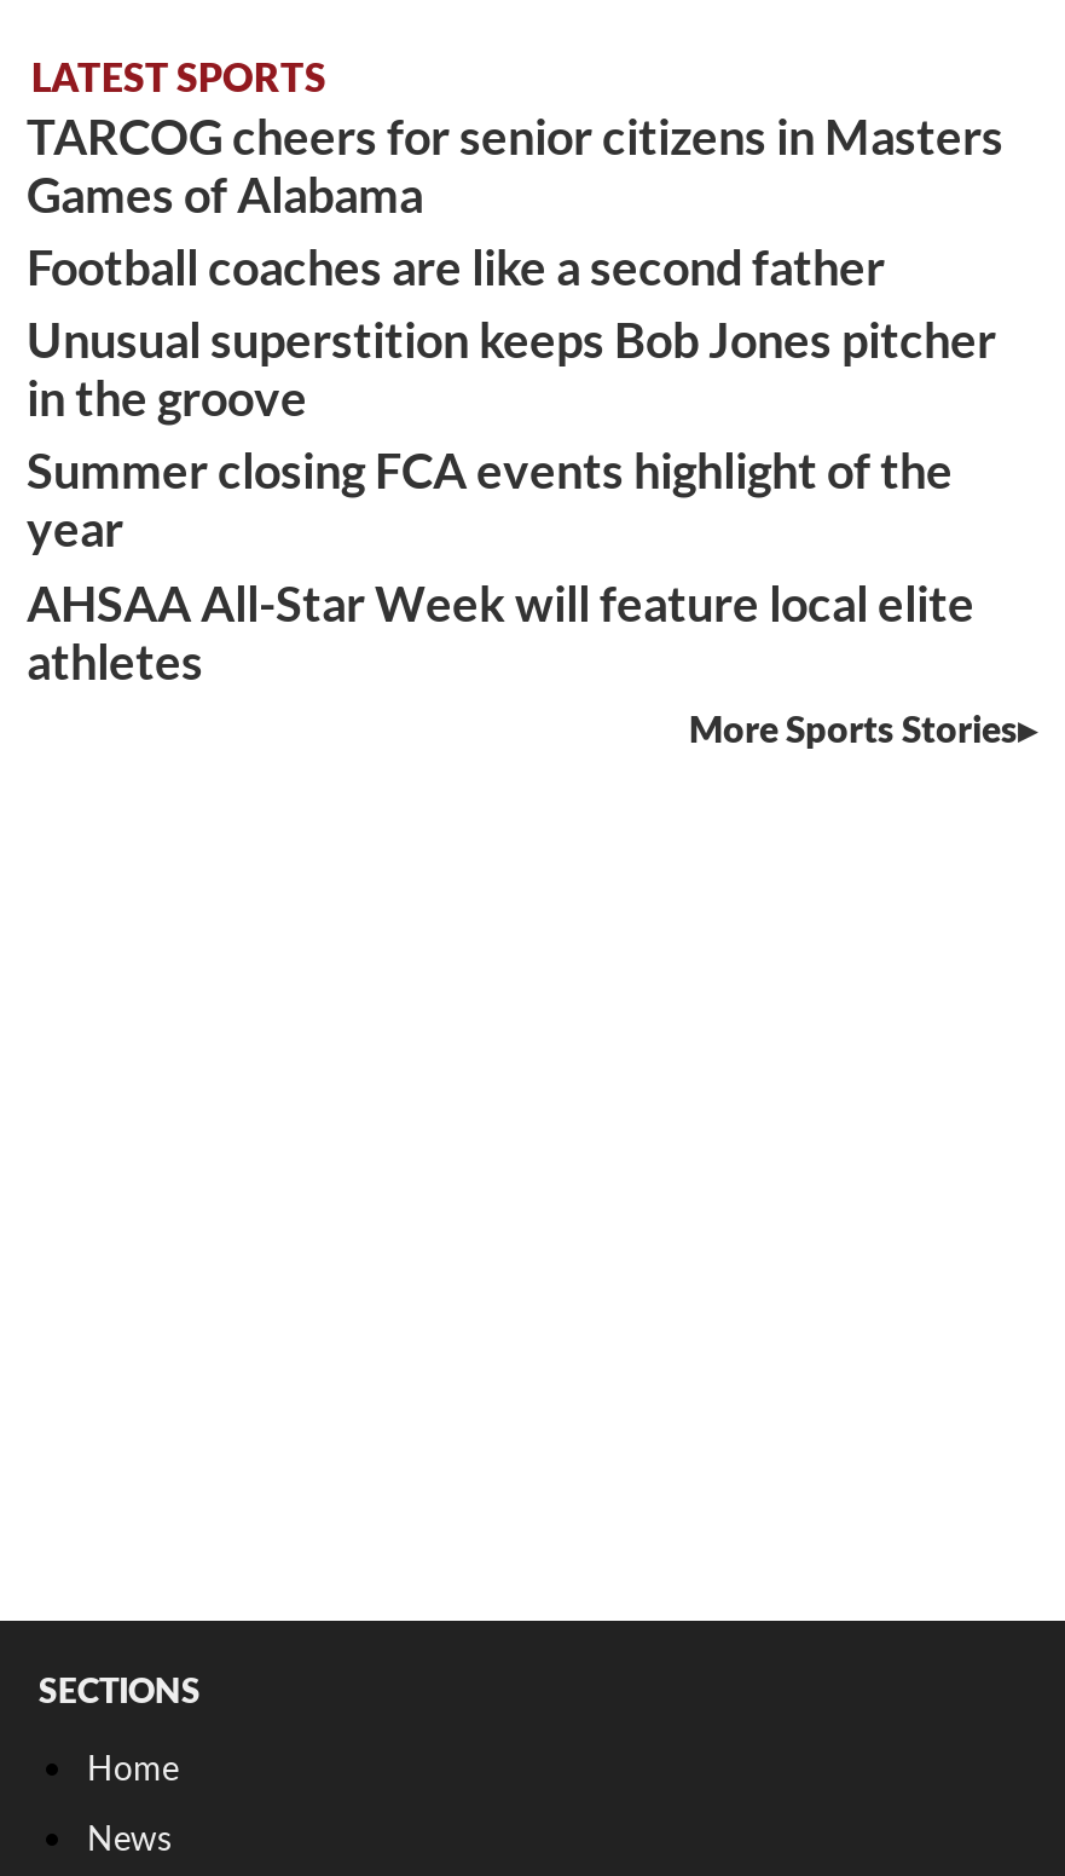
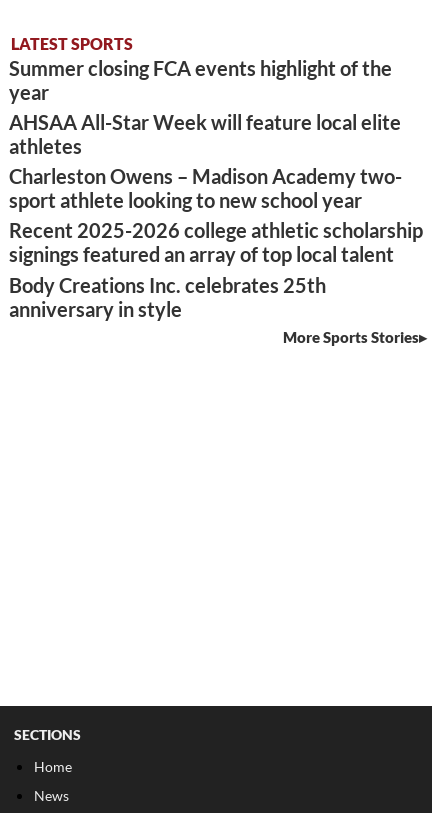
- TARCOG cheers for senior citizens in Masters
- Games of Alabama
- Football coaches are like a second father
- Unusual superstition keeps Bob Jones pitcher
- in the groove

moved up: Summer closing FCA events highlight of the | year | AHSAA All-Star Week will feature local elite | athletes

+ Charleston Owens – Madison Academy two-
+ sport athlete looking to new school year
+ Recent 2025-2026 college athletic scholarship
+ signings featured an array of top local talent
+ Body Creations Inc. celebrates 25th
+ anniversary in style
